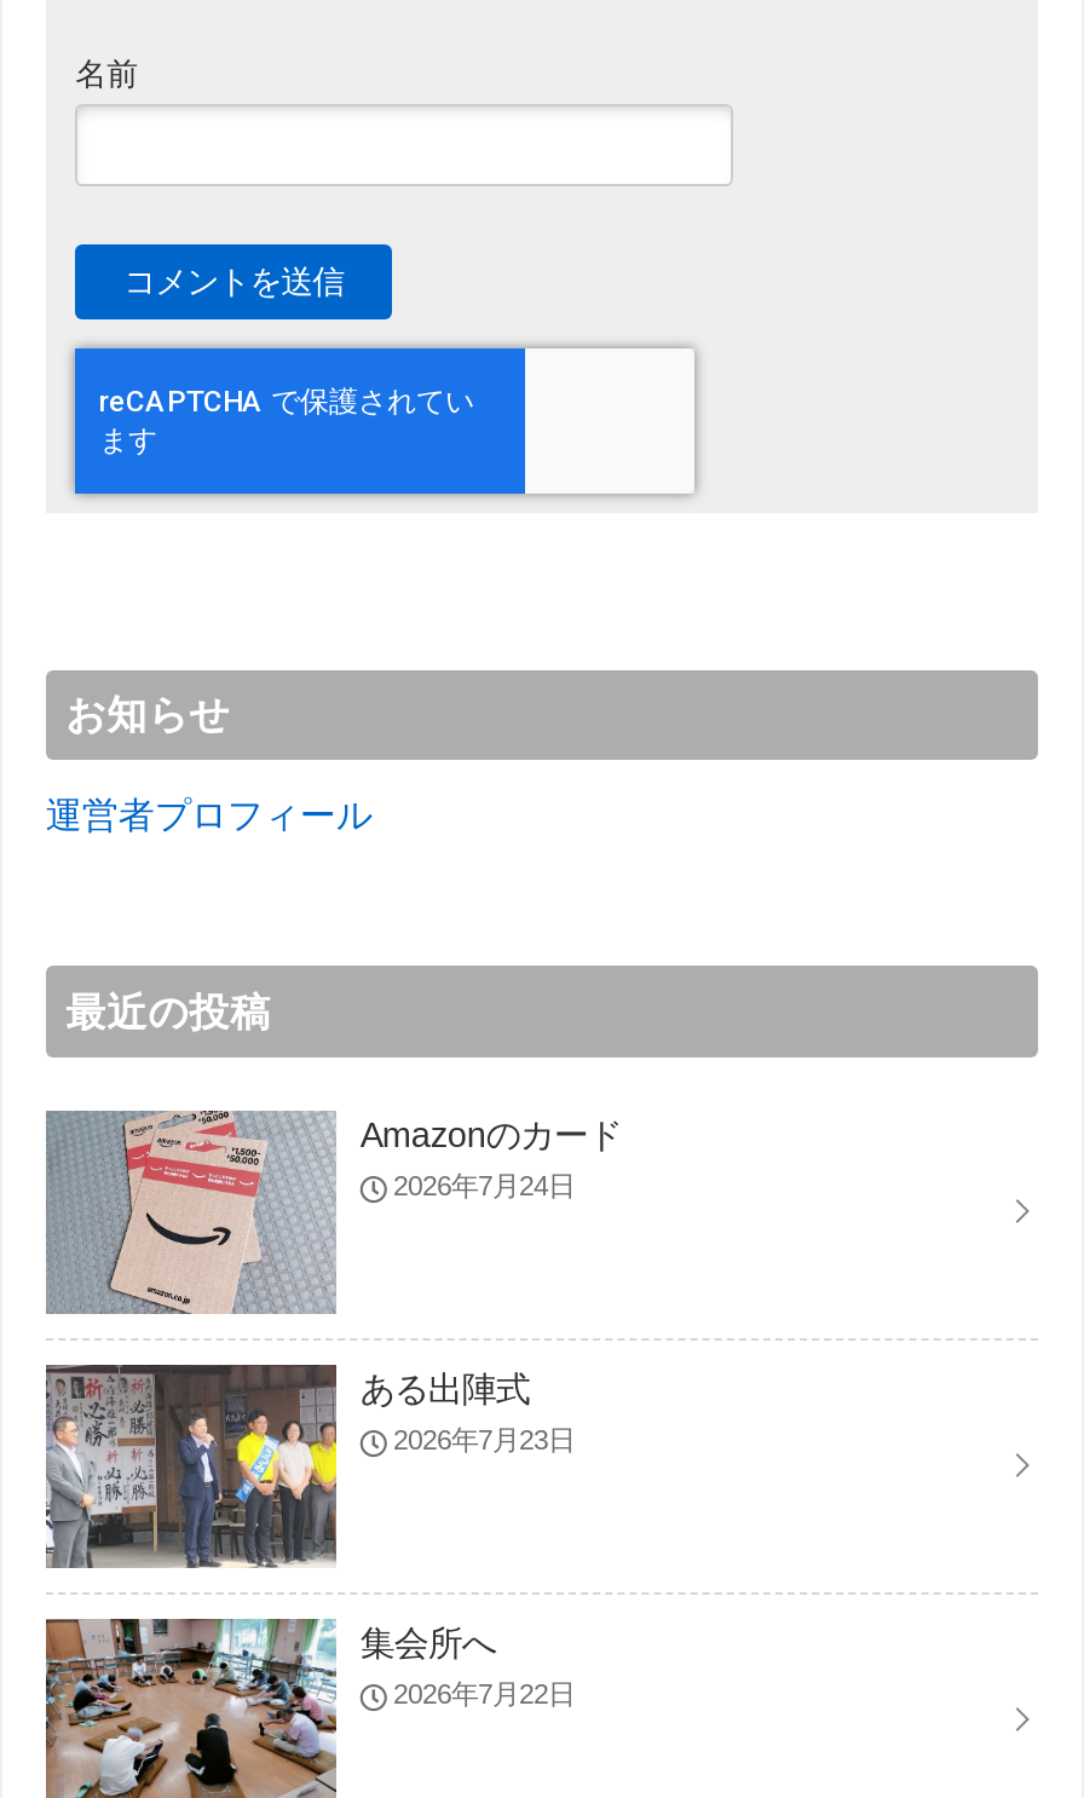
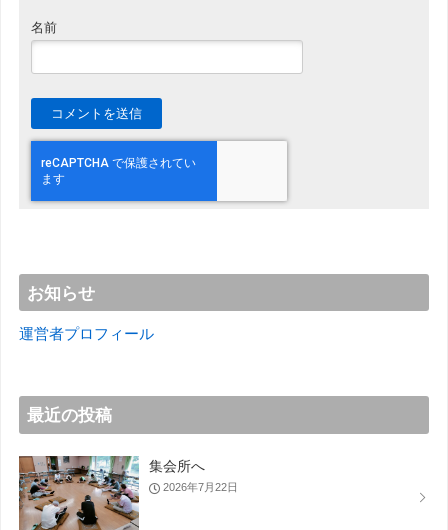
- [image]
- Amazonのカード
- 2026年7月24日

- [image]
- ある出陣式
- 2026年7月23日
